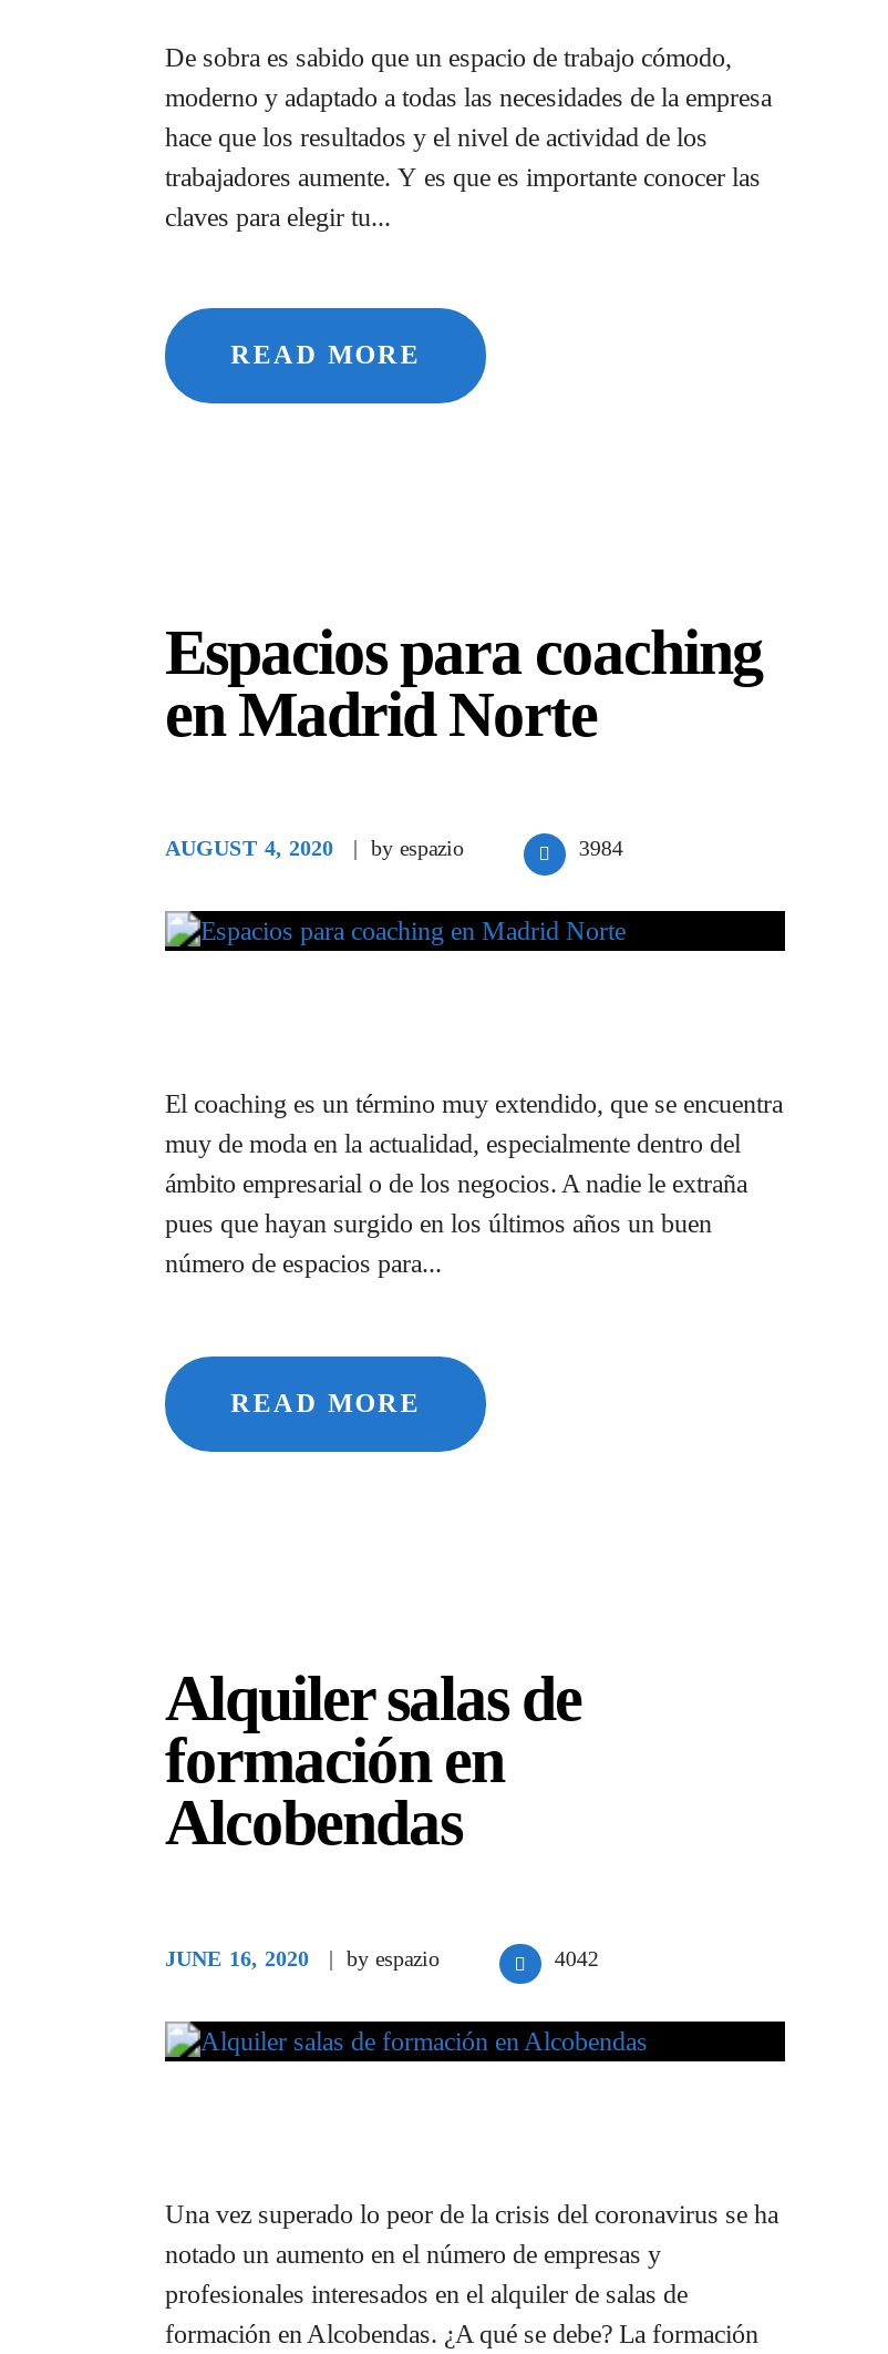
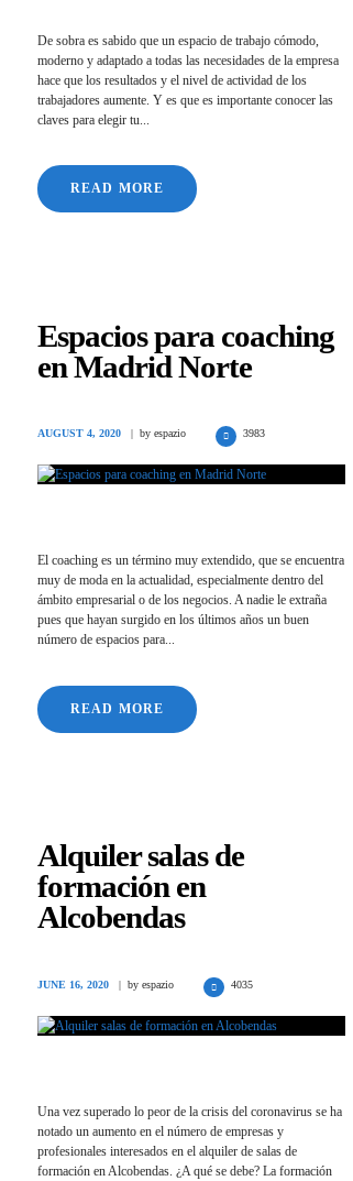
- 3984
+ 3983

- 4042
+ 4035
